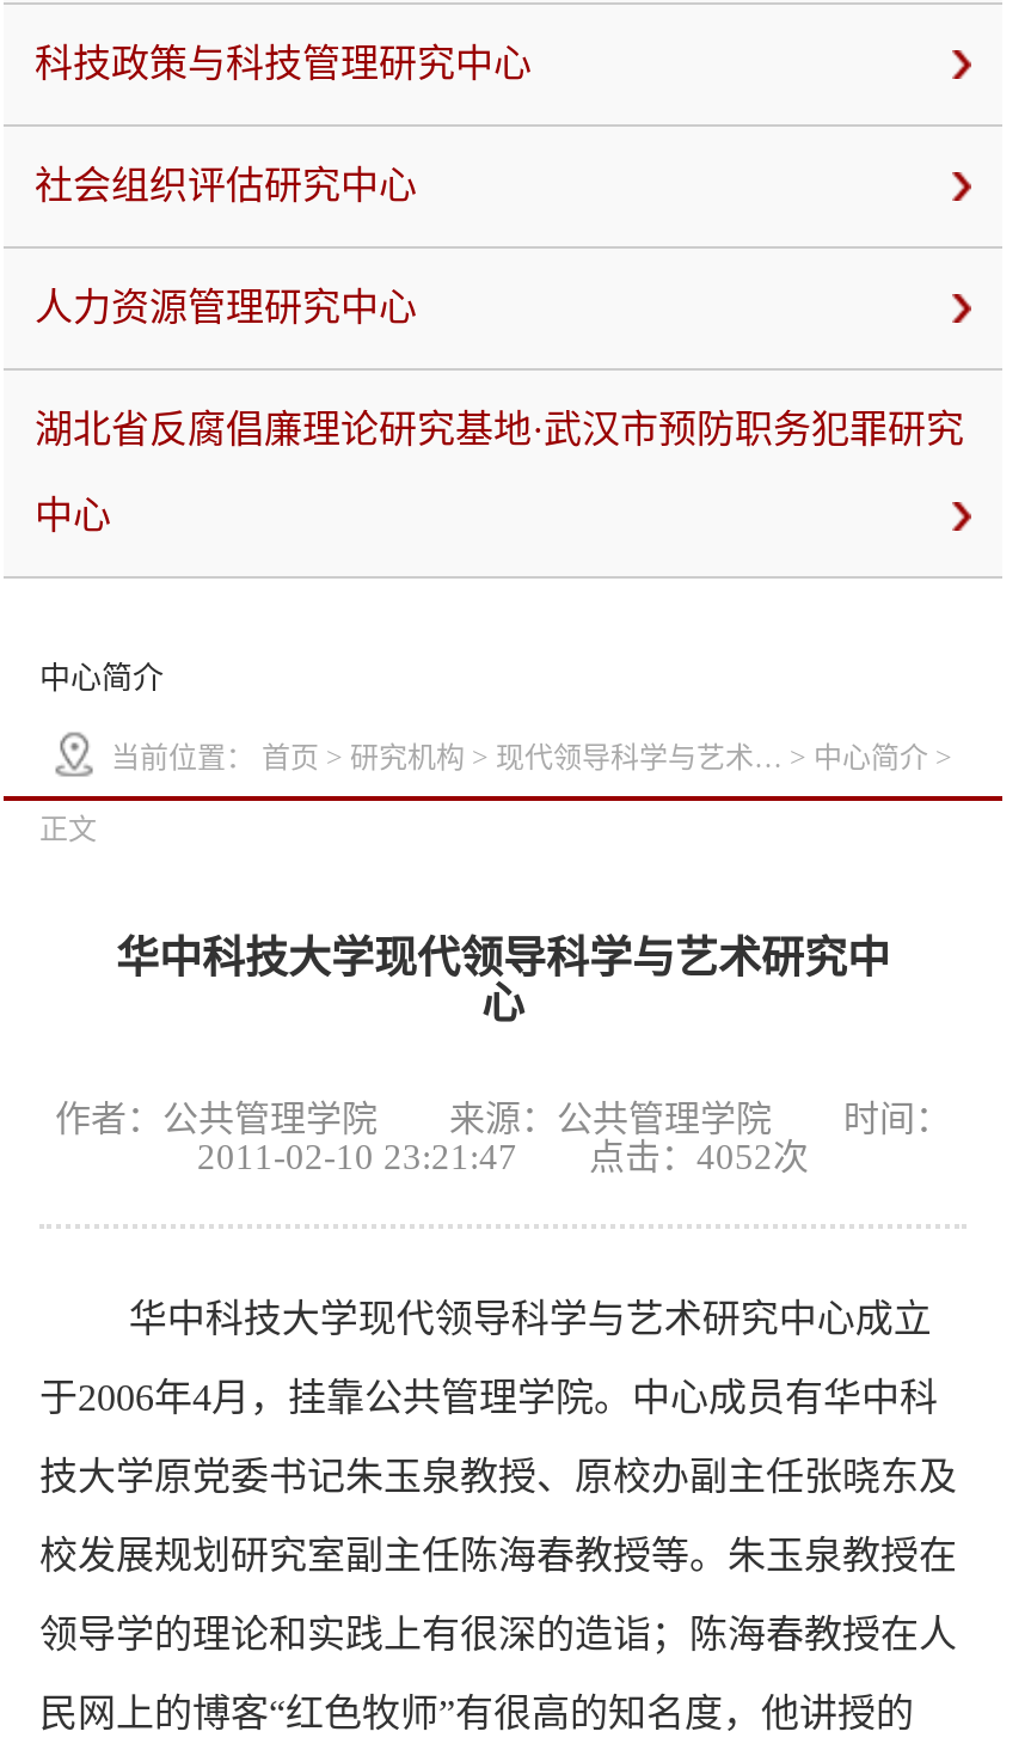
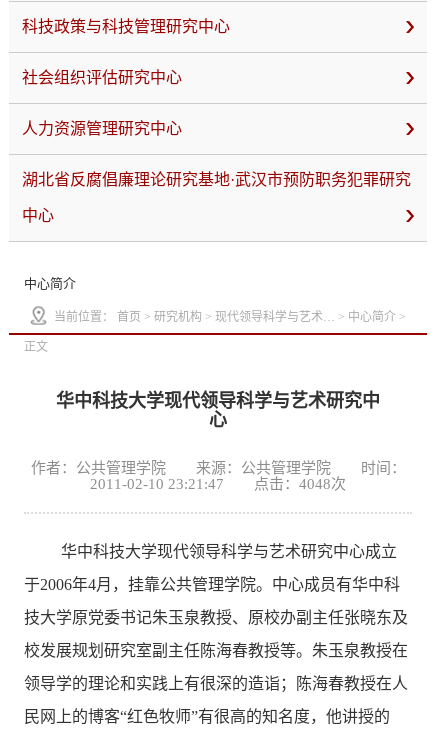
- 2011-02-10 23:21:47 点击：4052次
+ 2011-02-10 23:21:47 点击：4048次
